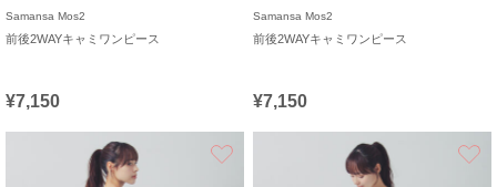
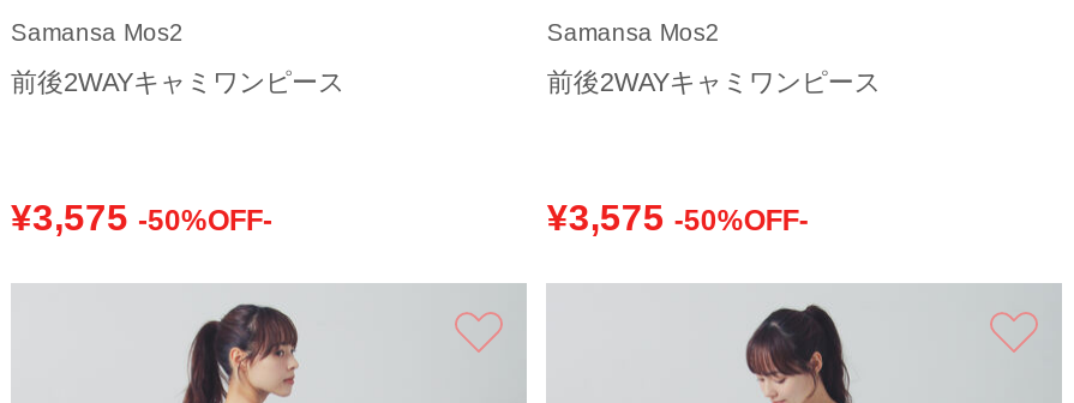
- ¥7,150
+ ¥3,575 -50%OFF-

- ¥7,150
+ ¥3,575 -50%OFF-
